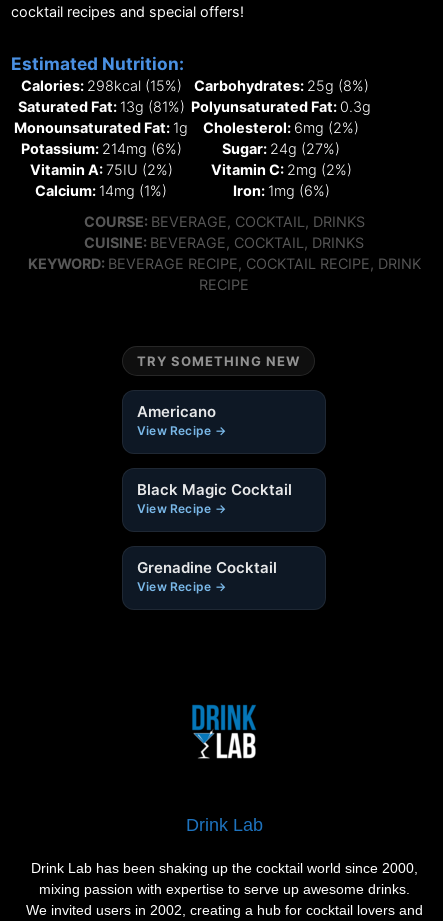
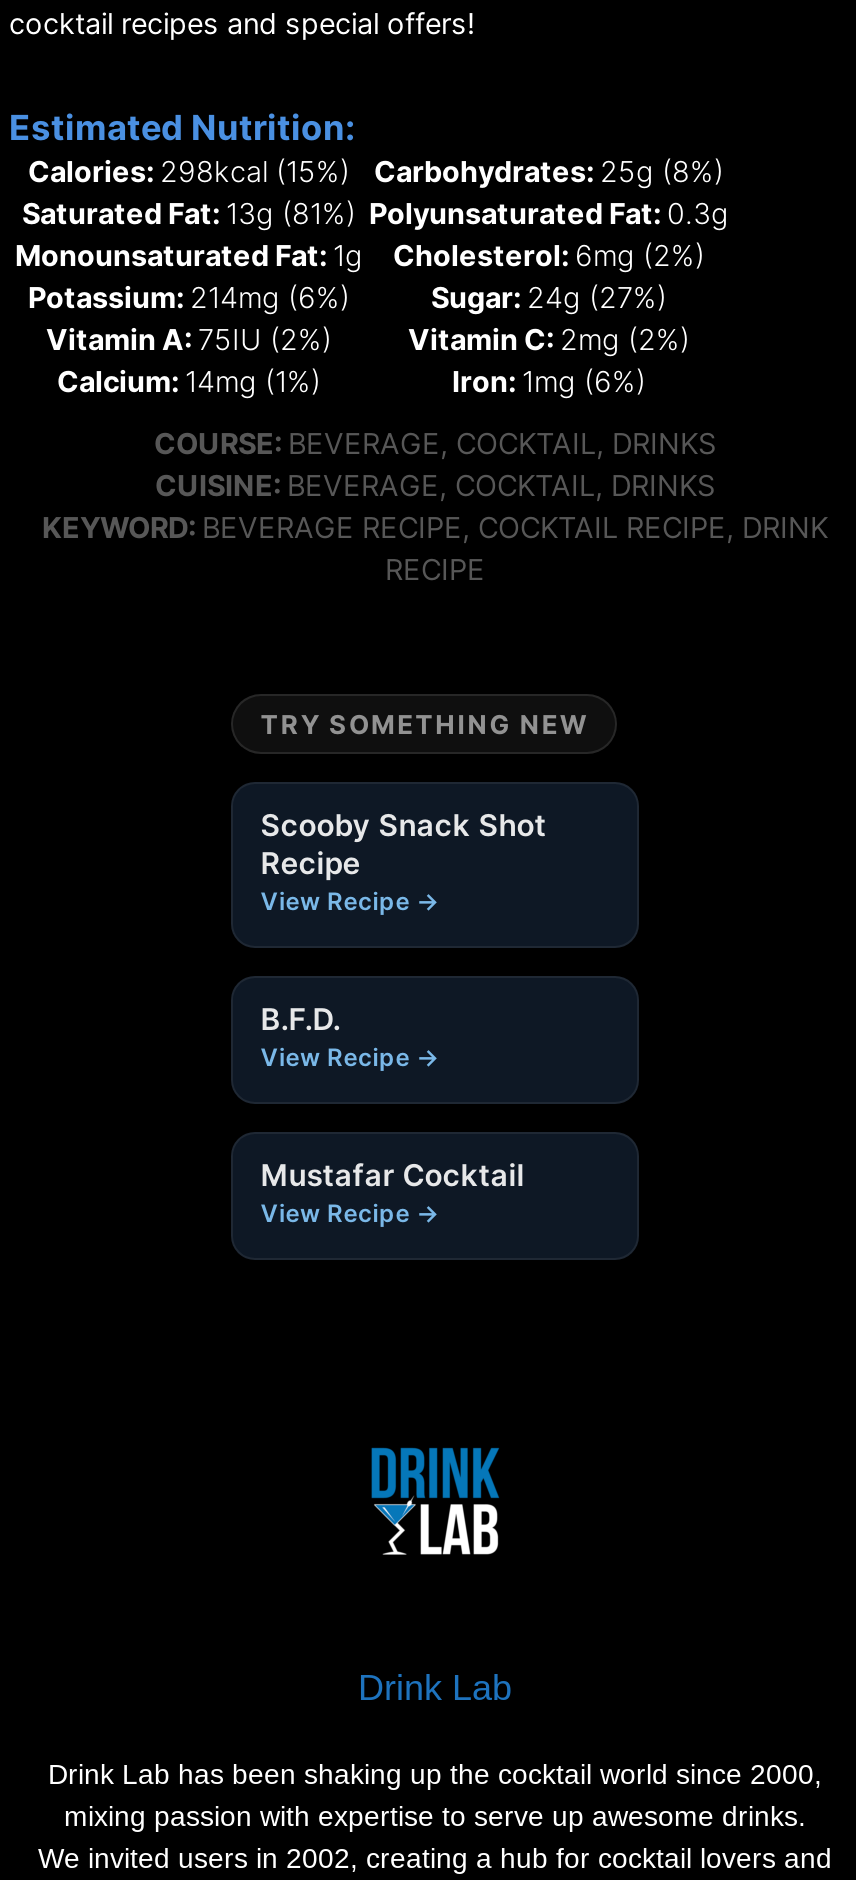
- Americano
+ Scooby Snack Shot
+ Recipe

- Black Magic Cocktail
+ B.F.D.

- Grenadine Cocktail
+ Mustafar Cocktail
